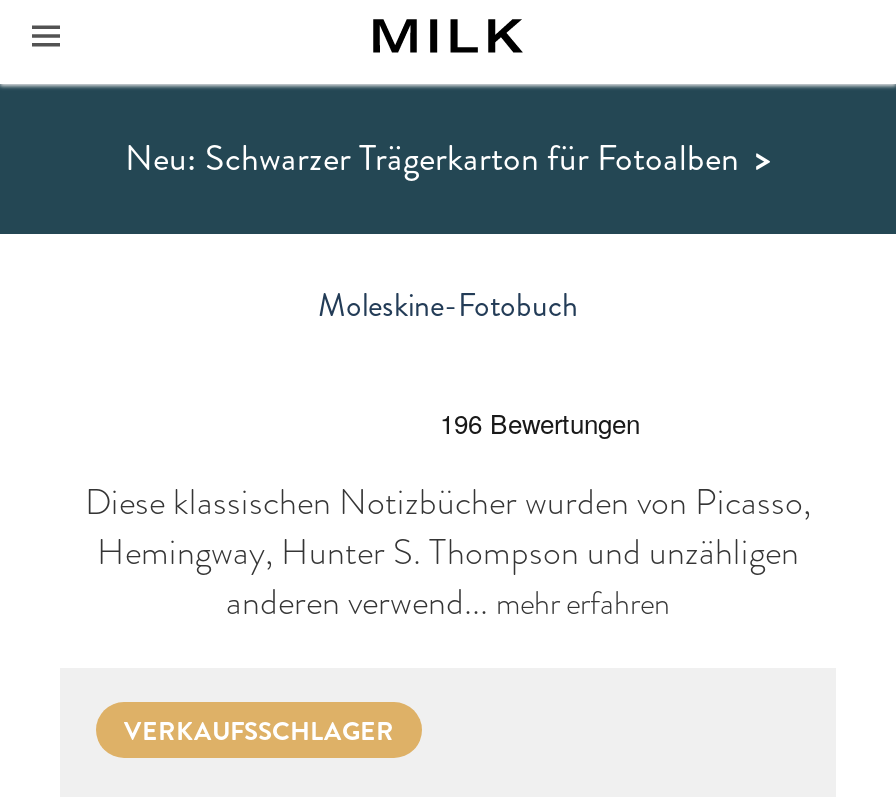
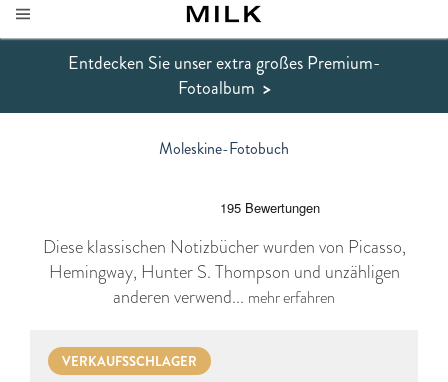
- Neu: Schwarzer Trägerkarton für Fotoalben >
+ Entdecken Sie unser extra großes Premium-
+ Fotoalbum >
